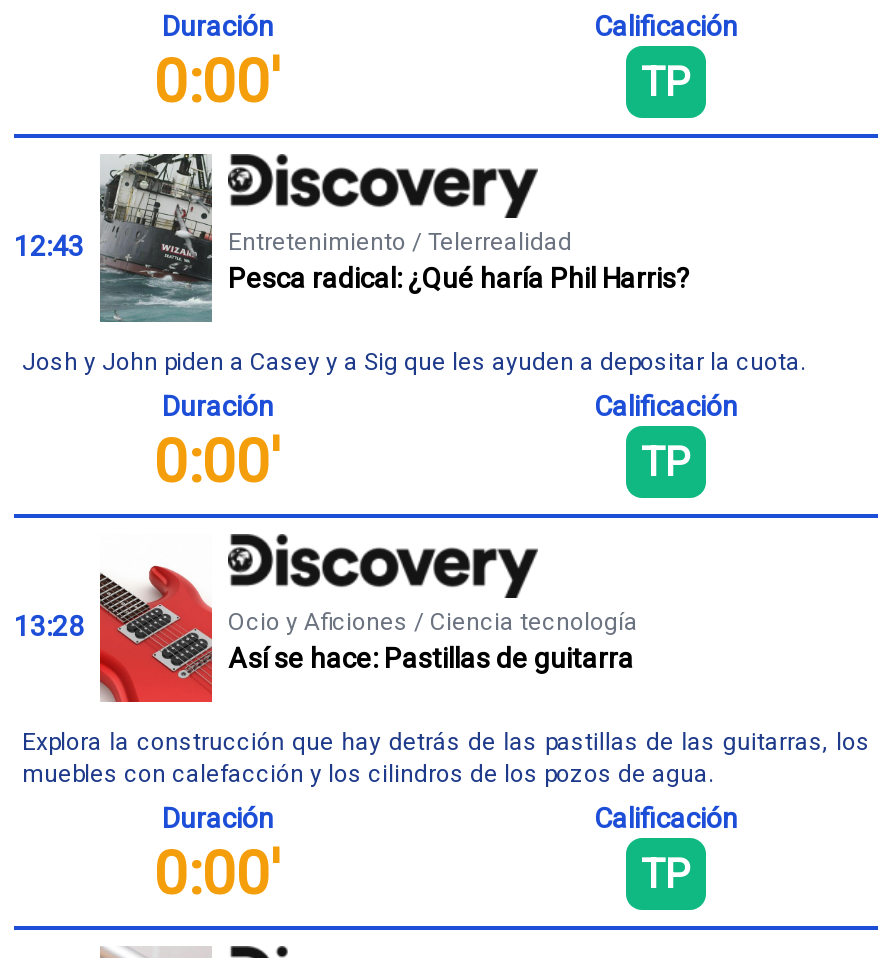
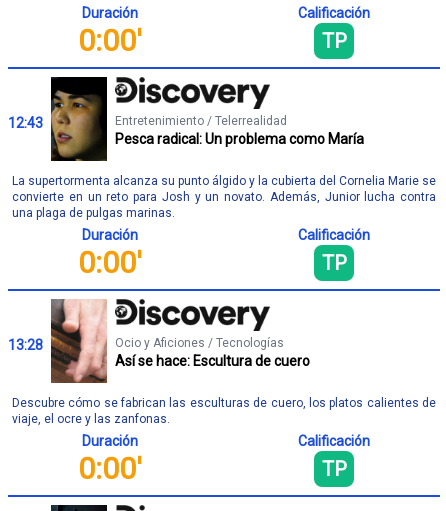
- [image]
- Pesca radical: ¿Qué haría Phil Harris?
+ [image]
+ Pesca radical: Un problema como María

- Josh y John piden a Casey y a Sig que les ayuden a depositar la cuota.
+ La supertormenta alcanza su punto álgido y la cubierta del Cornelia Marie se
+ convierte en un reto para Josh y un novato. Además, Junior lucha contra
+ una plaga de pulgas marinas.

- [image]
- Ocio y Aficiones / Ciencia tecnología
- Así se hace: Pastillas de guitarra
+ [image]
+ Ocio y Aficiones / Tecnologías
+ Así se hace: Escultura de cuero

- Explora la construcción que hay detrás de las pastillas de las guitarras, los
- muebles con calefacción y los cilindros de los pozos de agua.
+ Descubre cómo se fabrican las esculturas de cuero, los platos calientes de
+ viaje, el ocre y las zanfonas.
